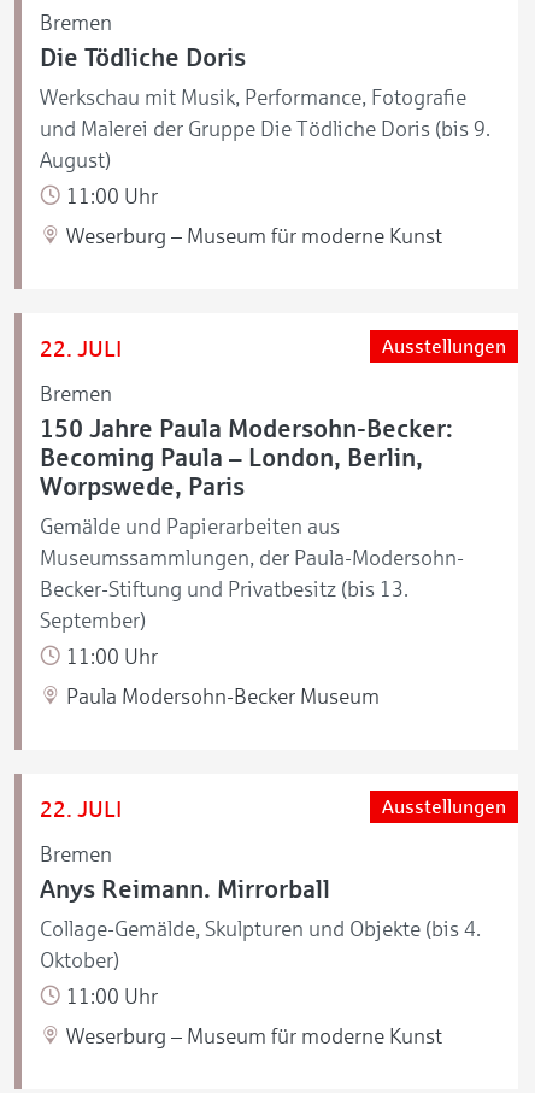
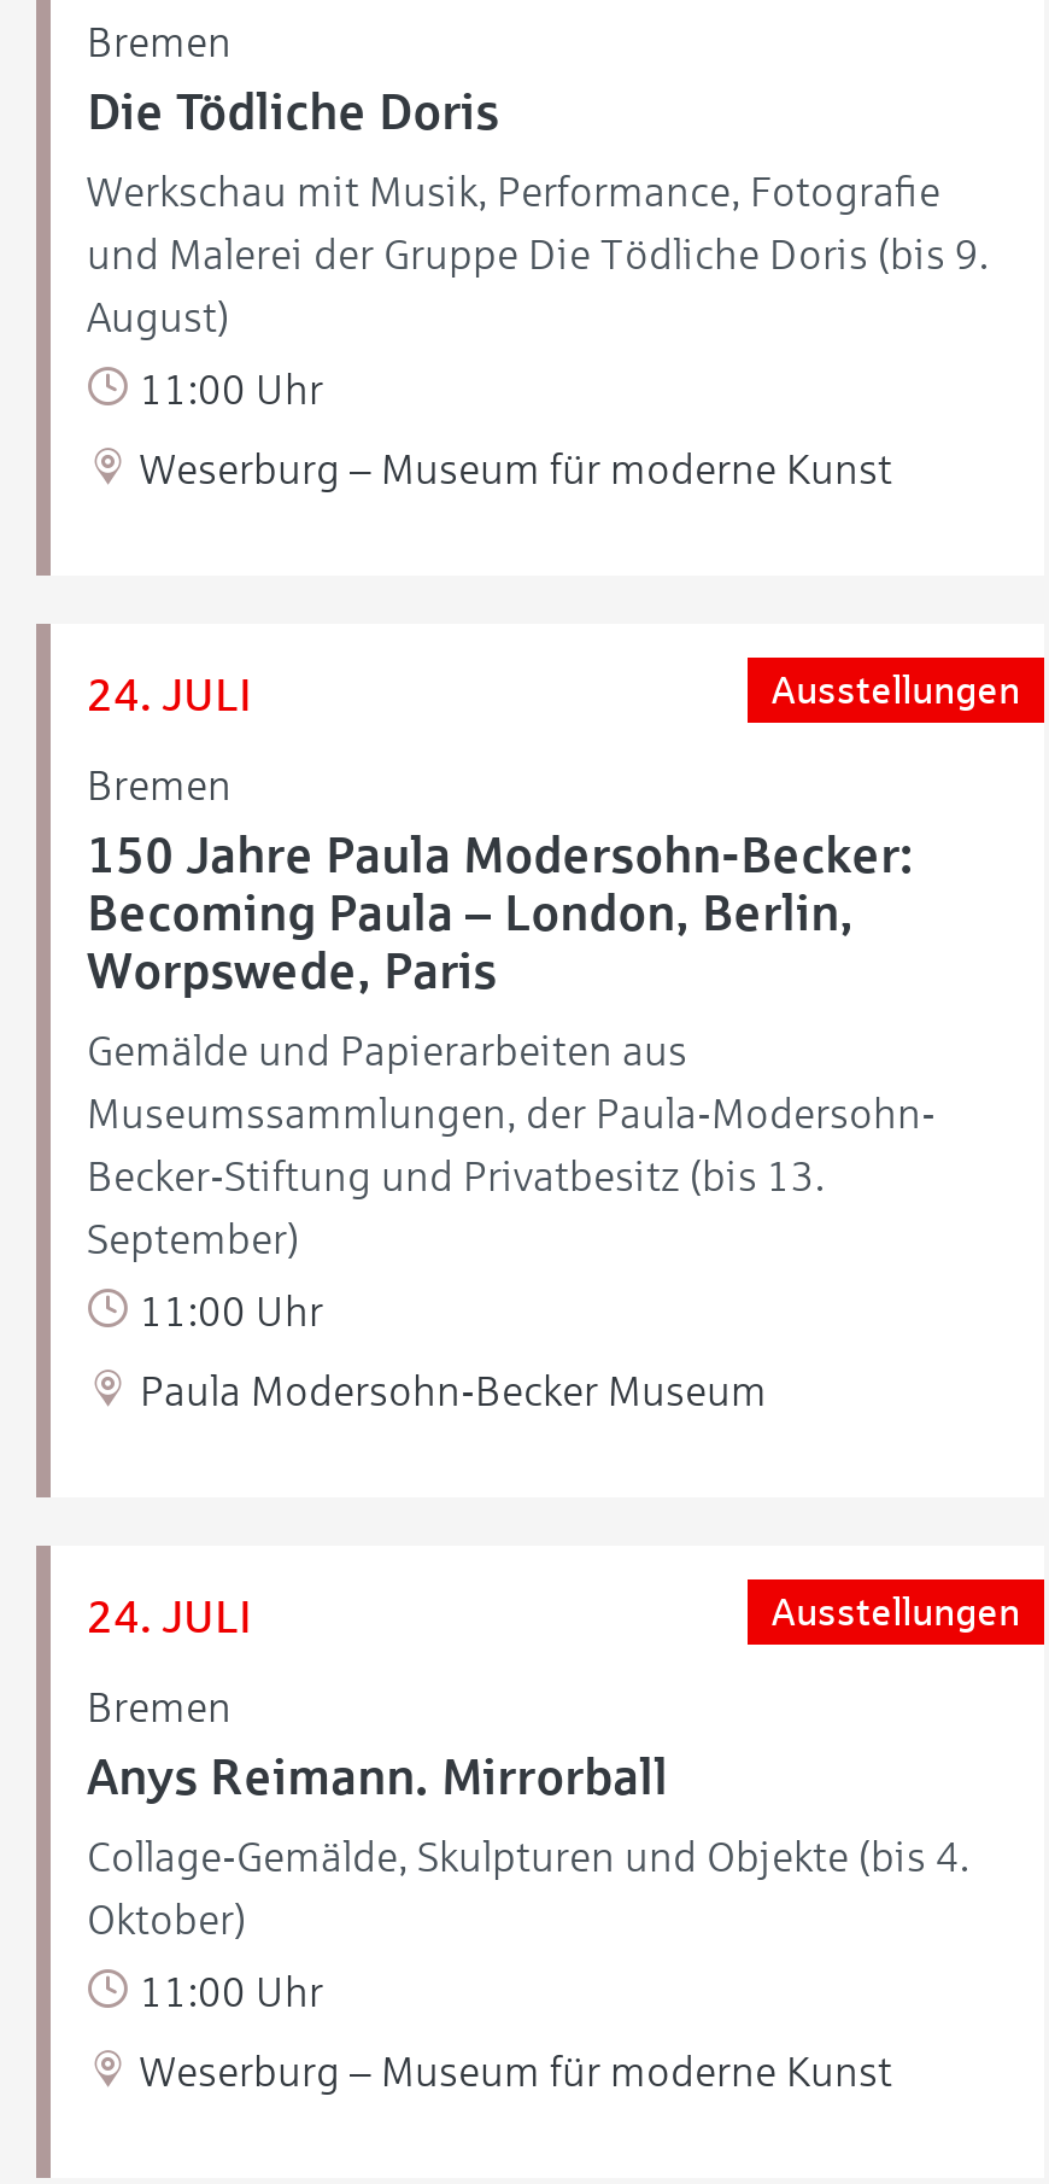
- 22. JULI
+ 24. JULI

- 22. JULI
+ 24. JULI
